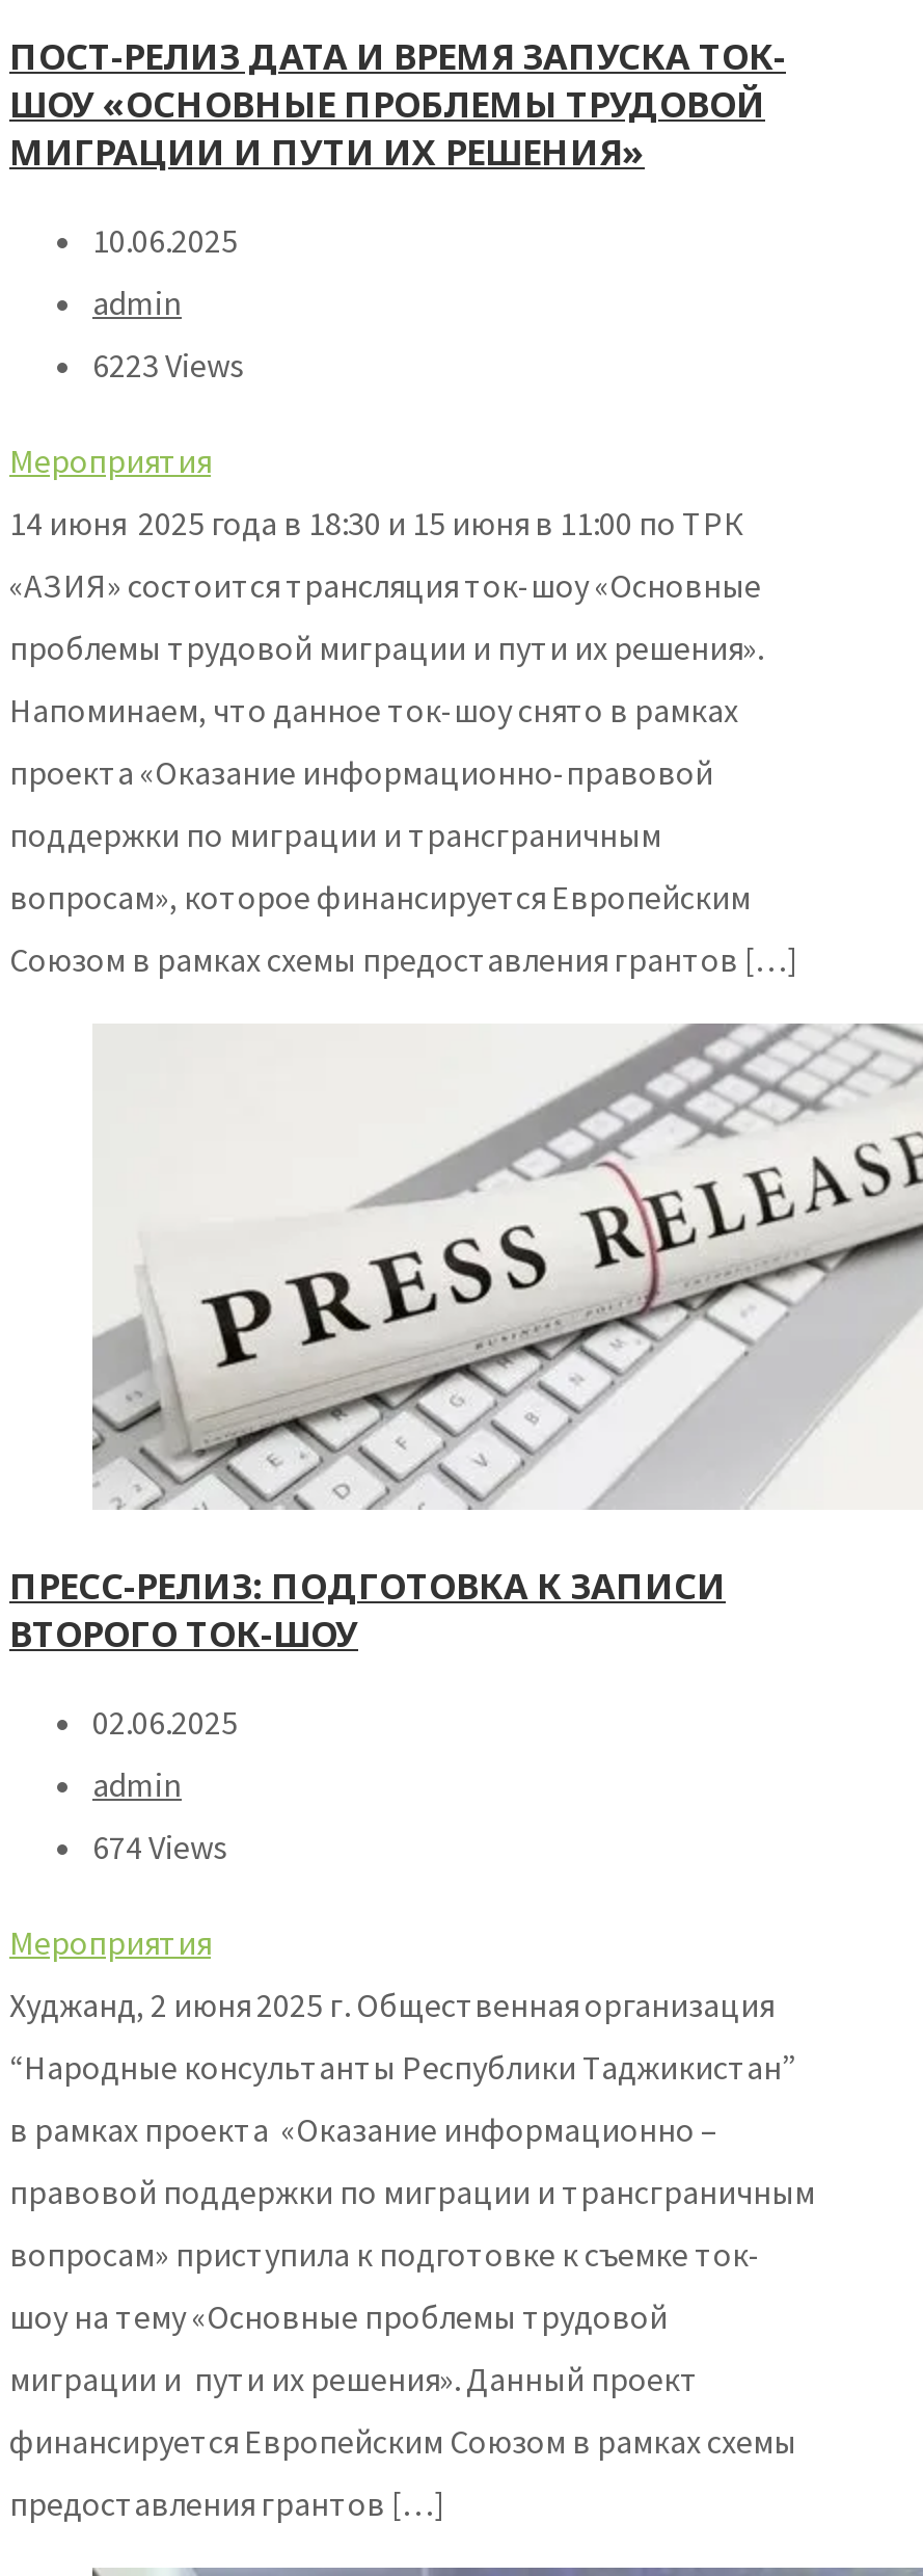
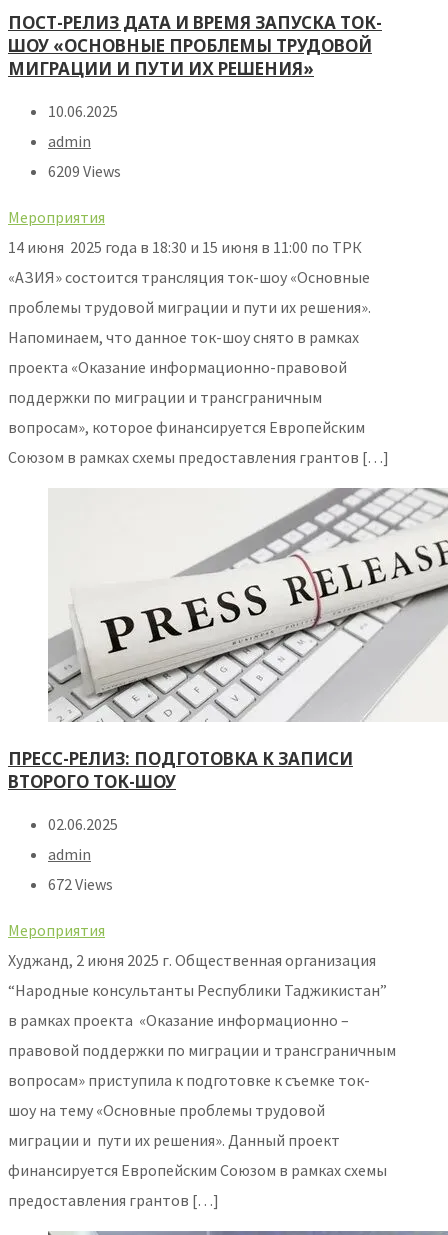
- 6223 Views
+ 6209 Views

- 674 Views
+ 672 Views
